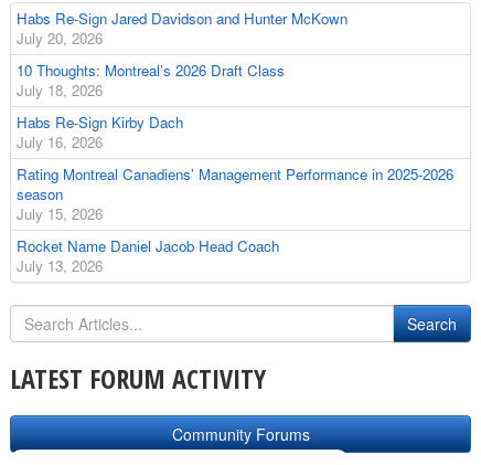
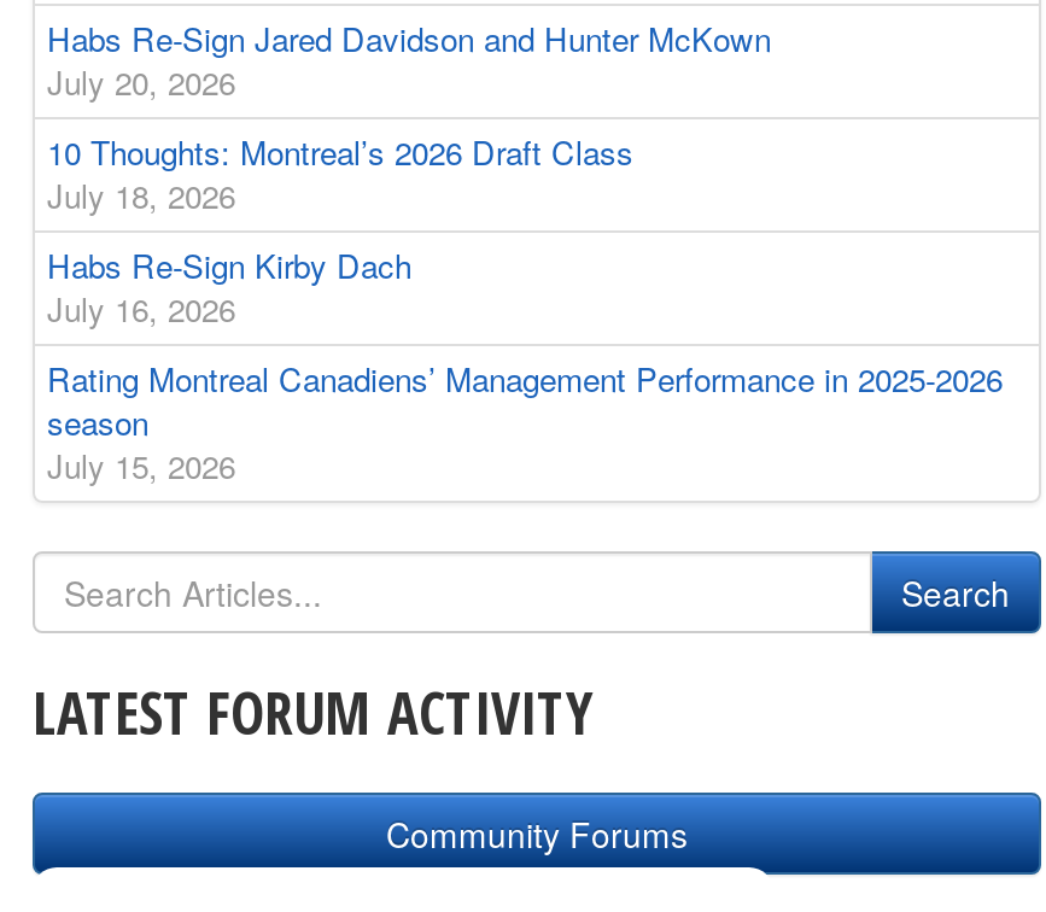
- Rocket Name Daniel Jacob Head Coach
- July 13, 2026
